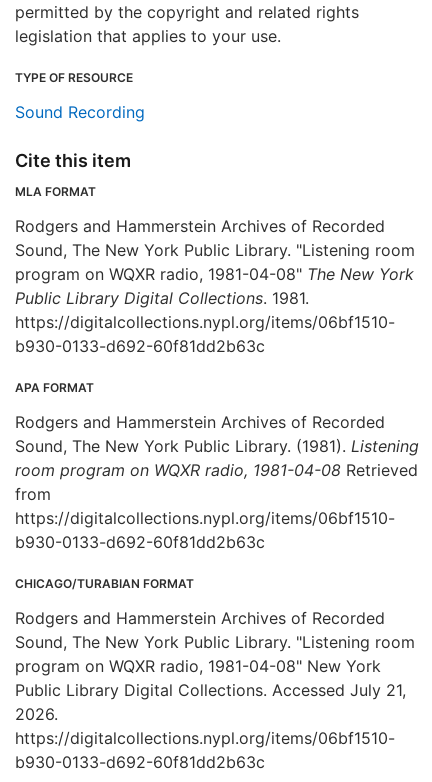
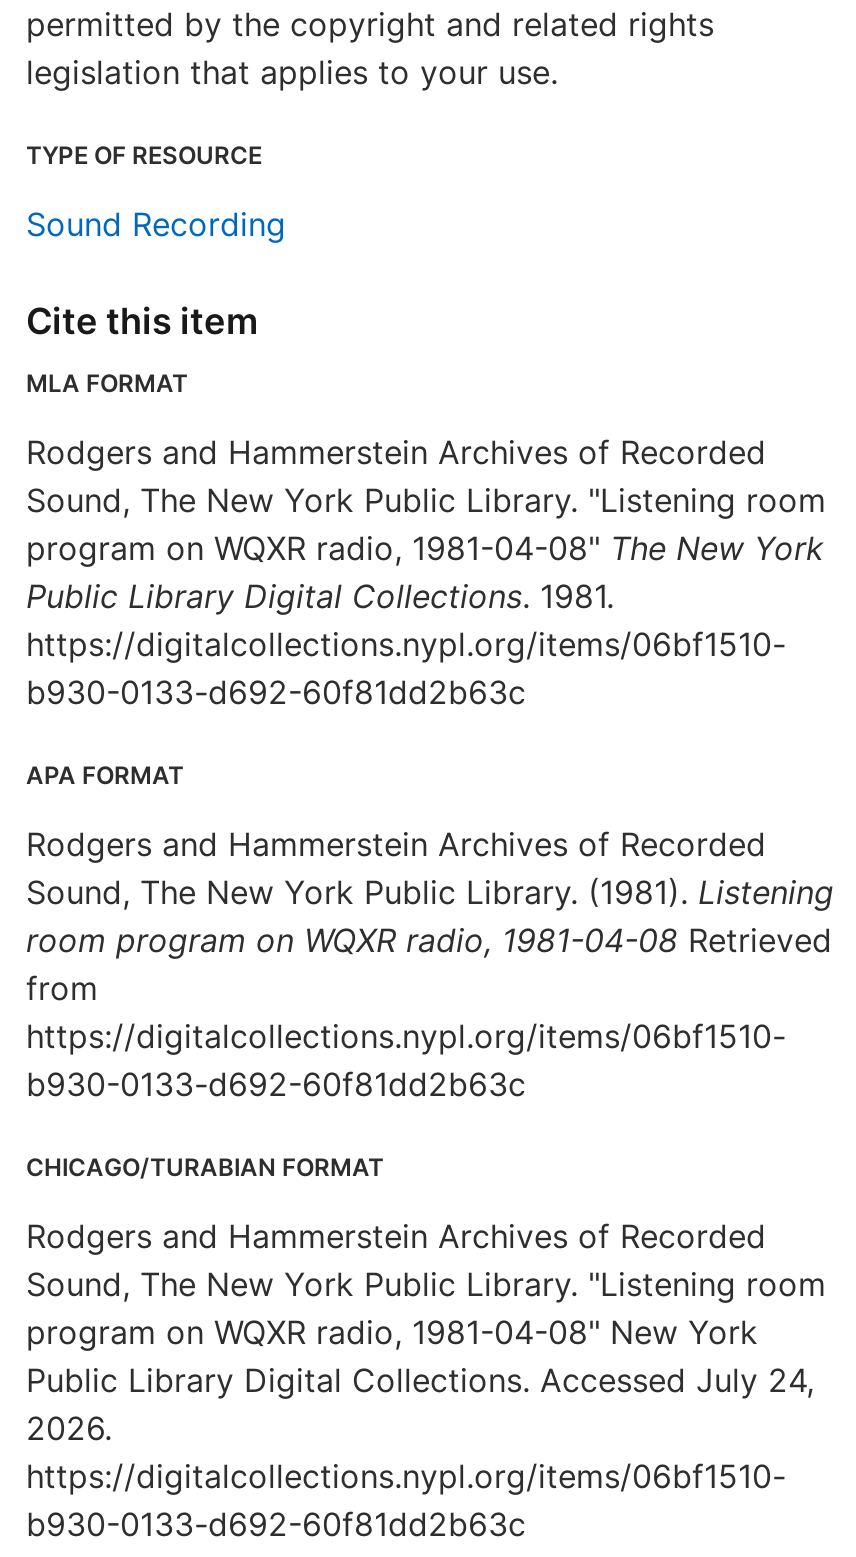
- Public Library Digital Collections. Accessed July 21,
+ Public Library Digital Collections. Accessed July 24,
